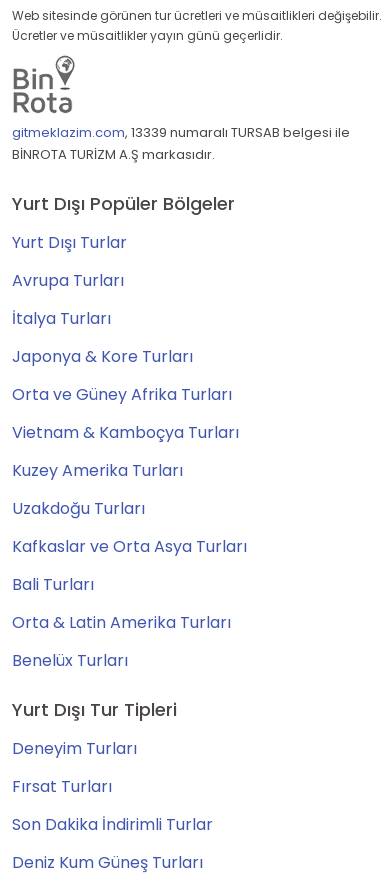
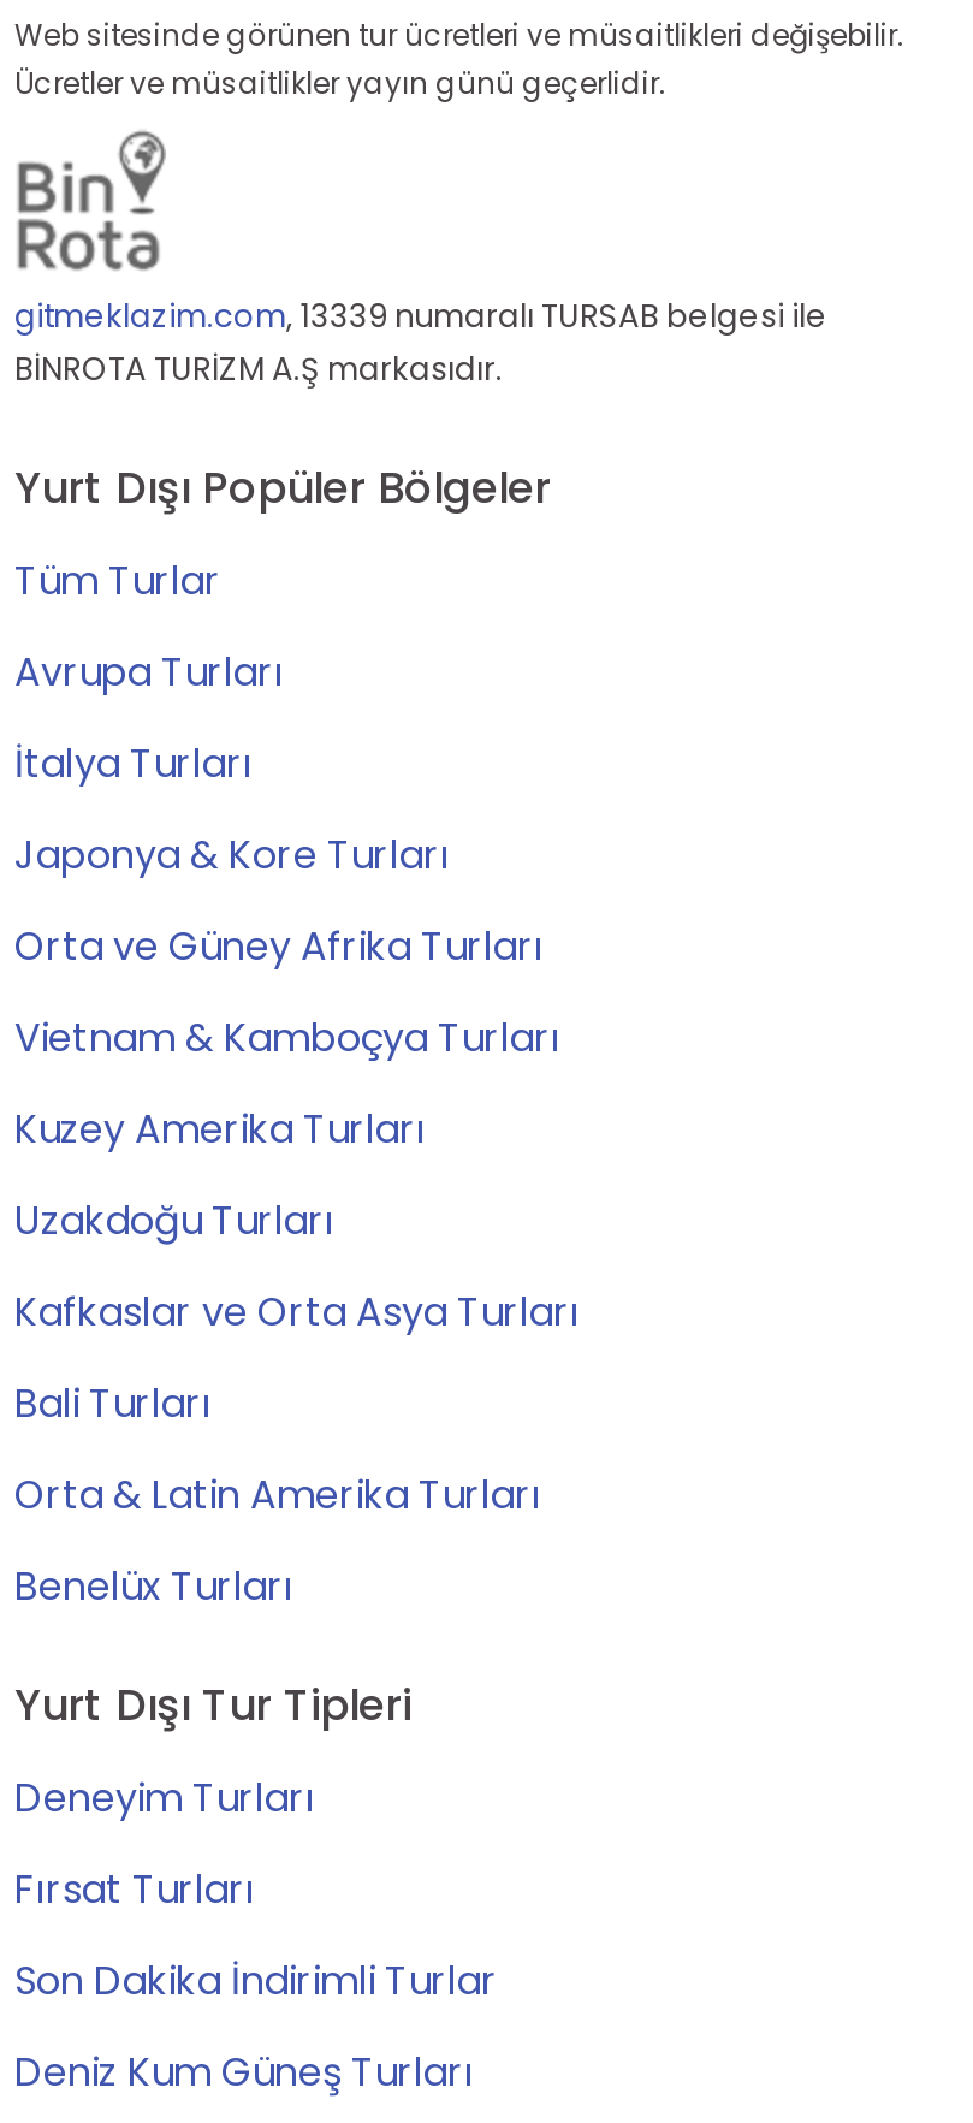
- Yurt Dışı Turlar
+ Tüm Turlar
